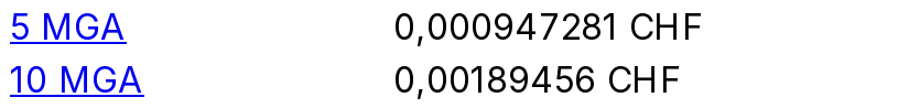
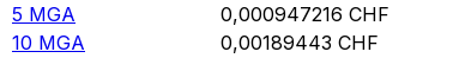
- 0,000947281 CHF
+ 0,000947216 CHF

- 0,00189456 CHF
+ 0,00189443 CHF
